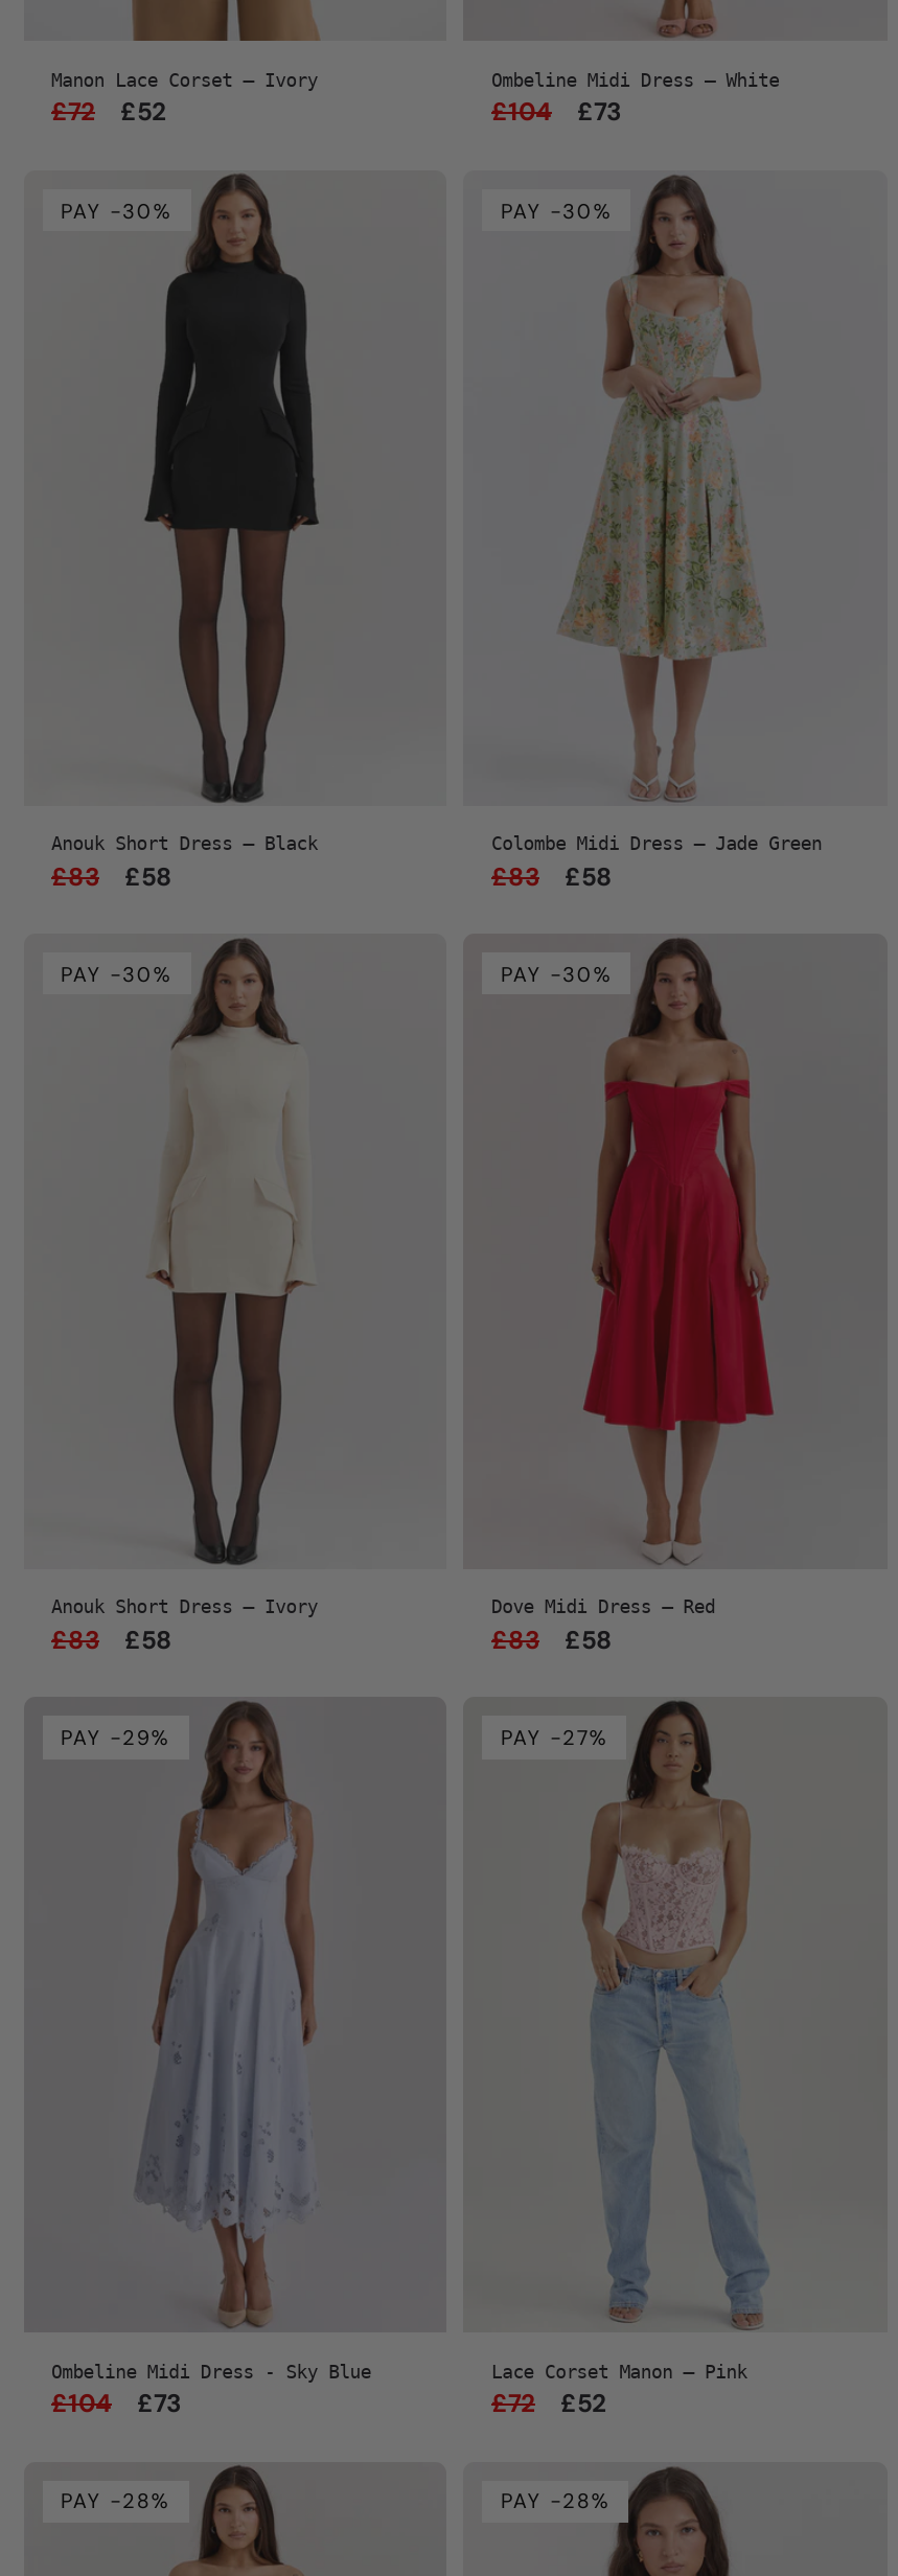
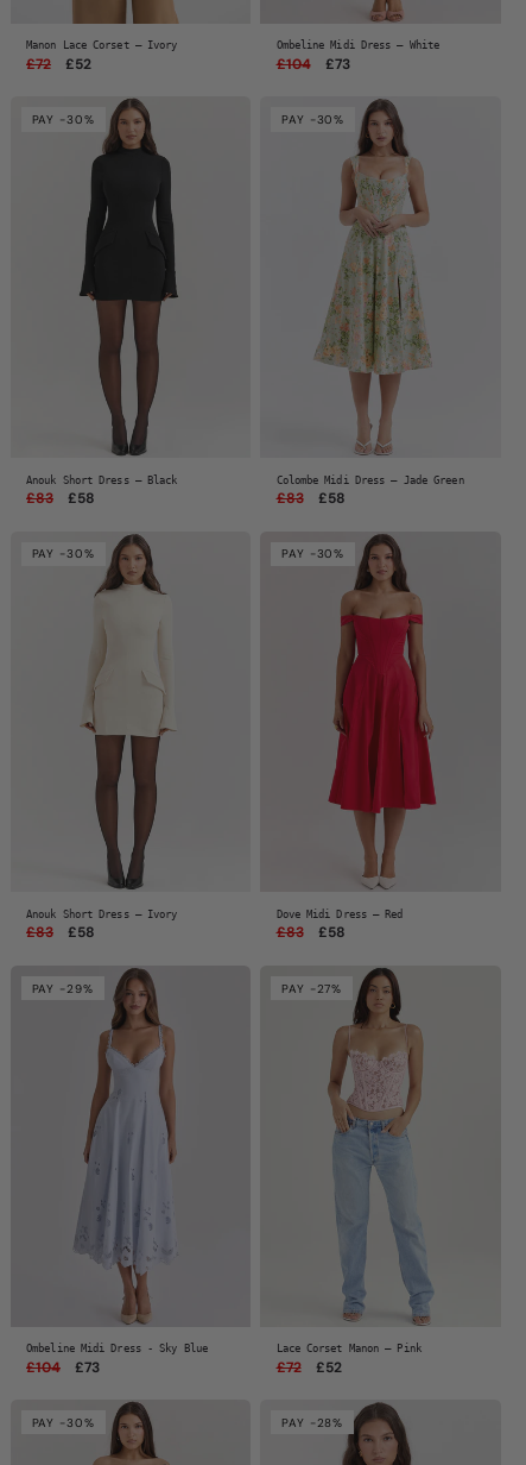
- PAY -28%
+ PAY -30%
